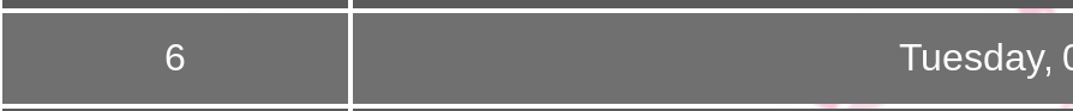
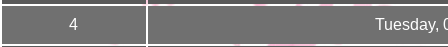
- 6
+ 4
